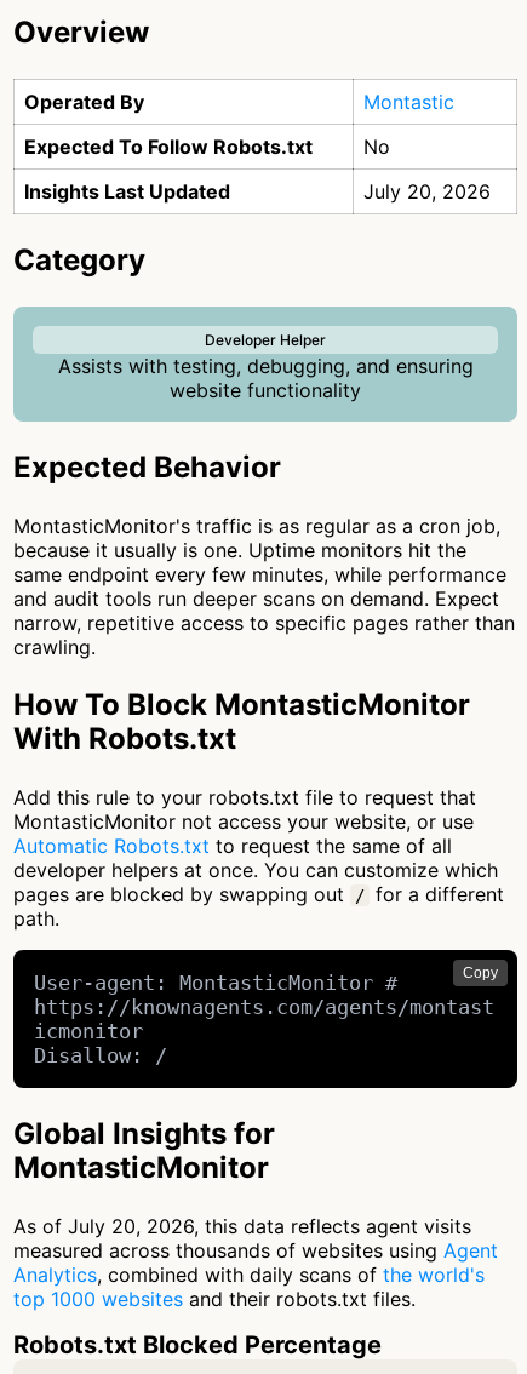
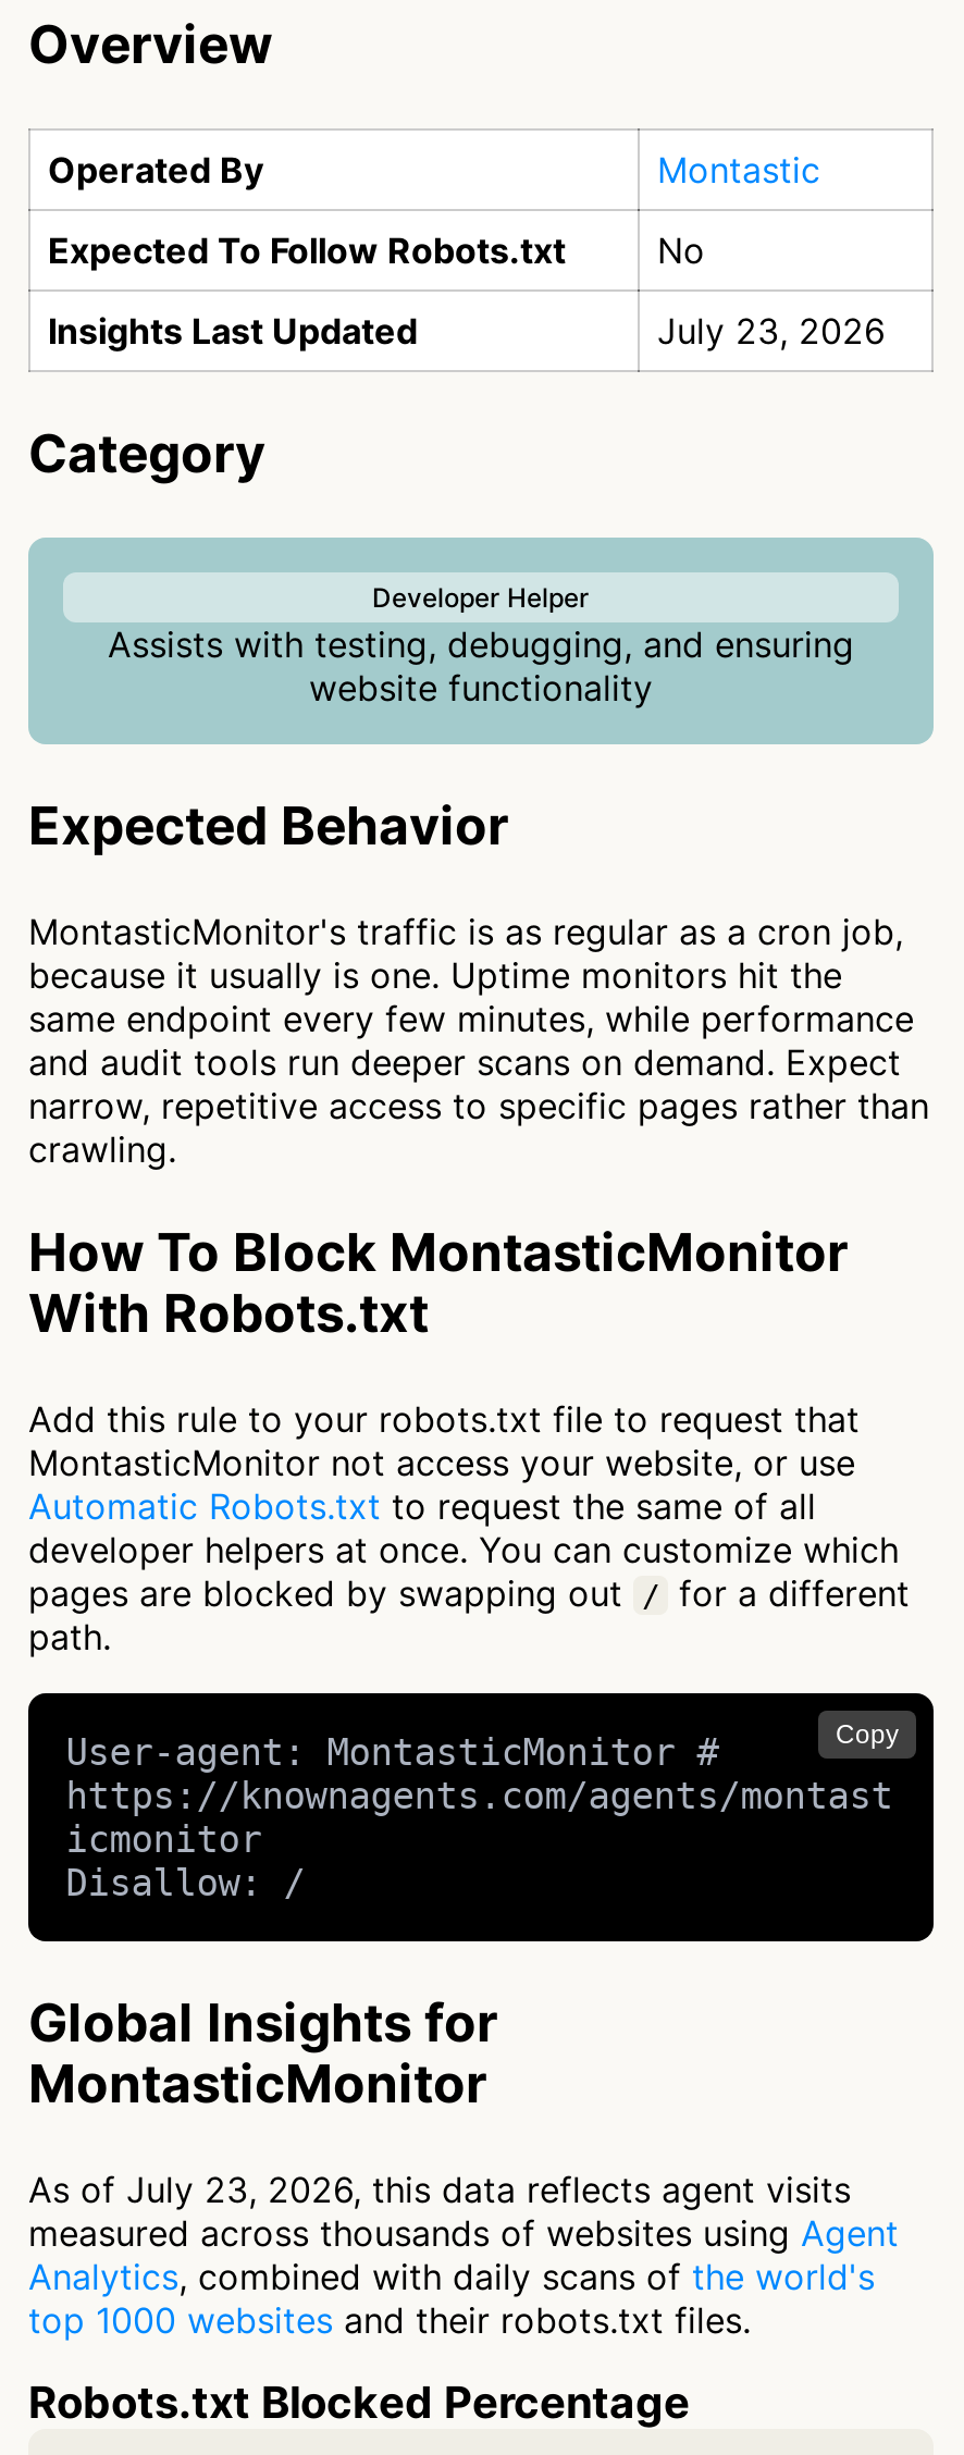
- July 20, 2026
+ July 23, 2026

- As of July 20, 2026, this data reflects agent visits
+ As of July 23, 2026, this data reflects agent visits
